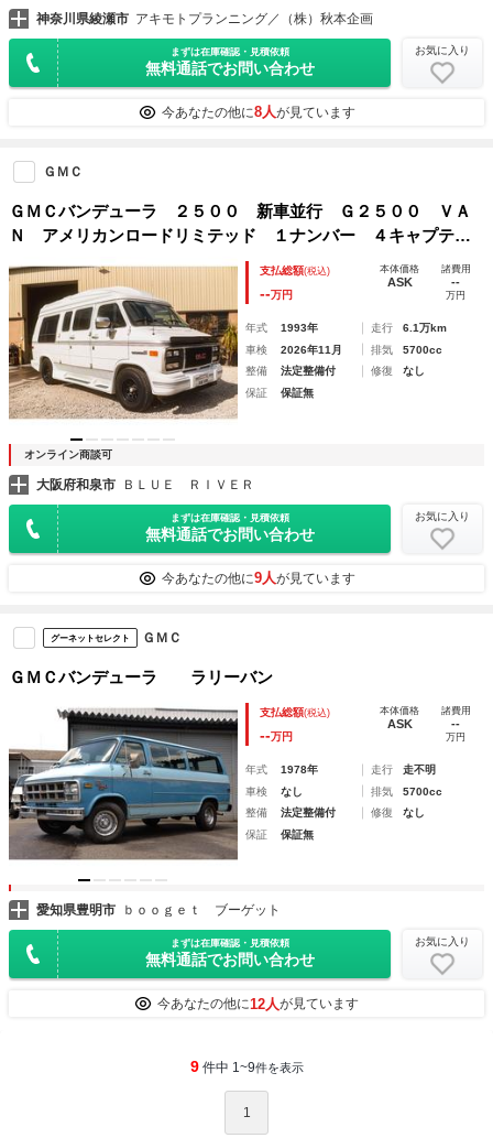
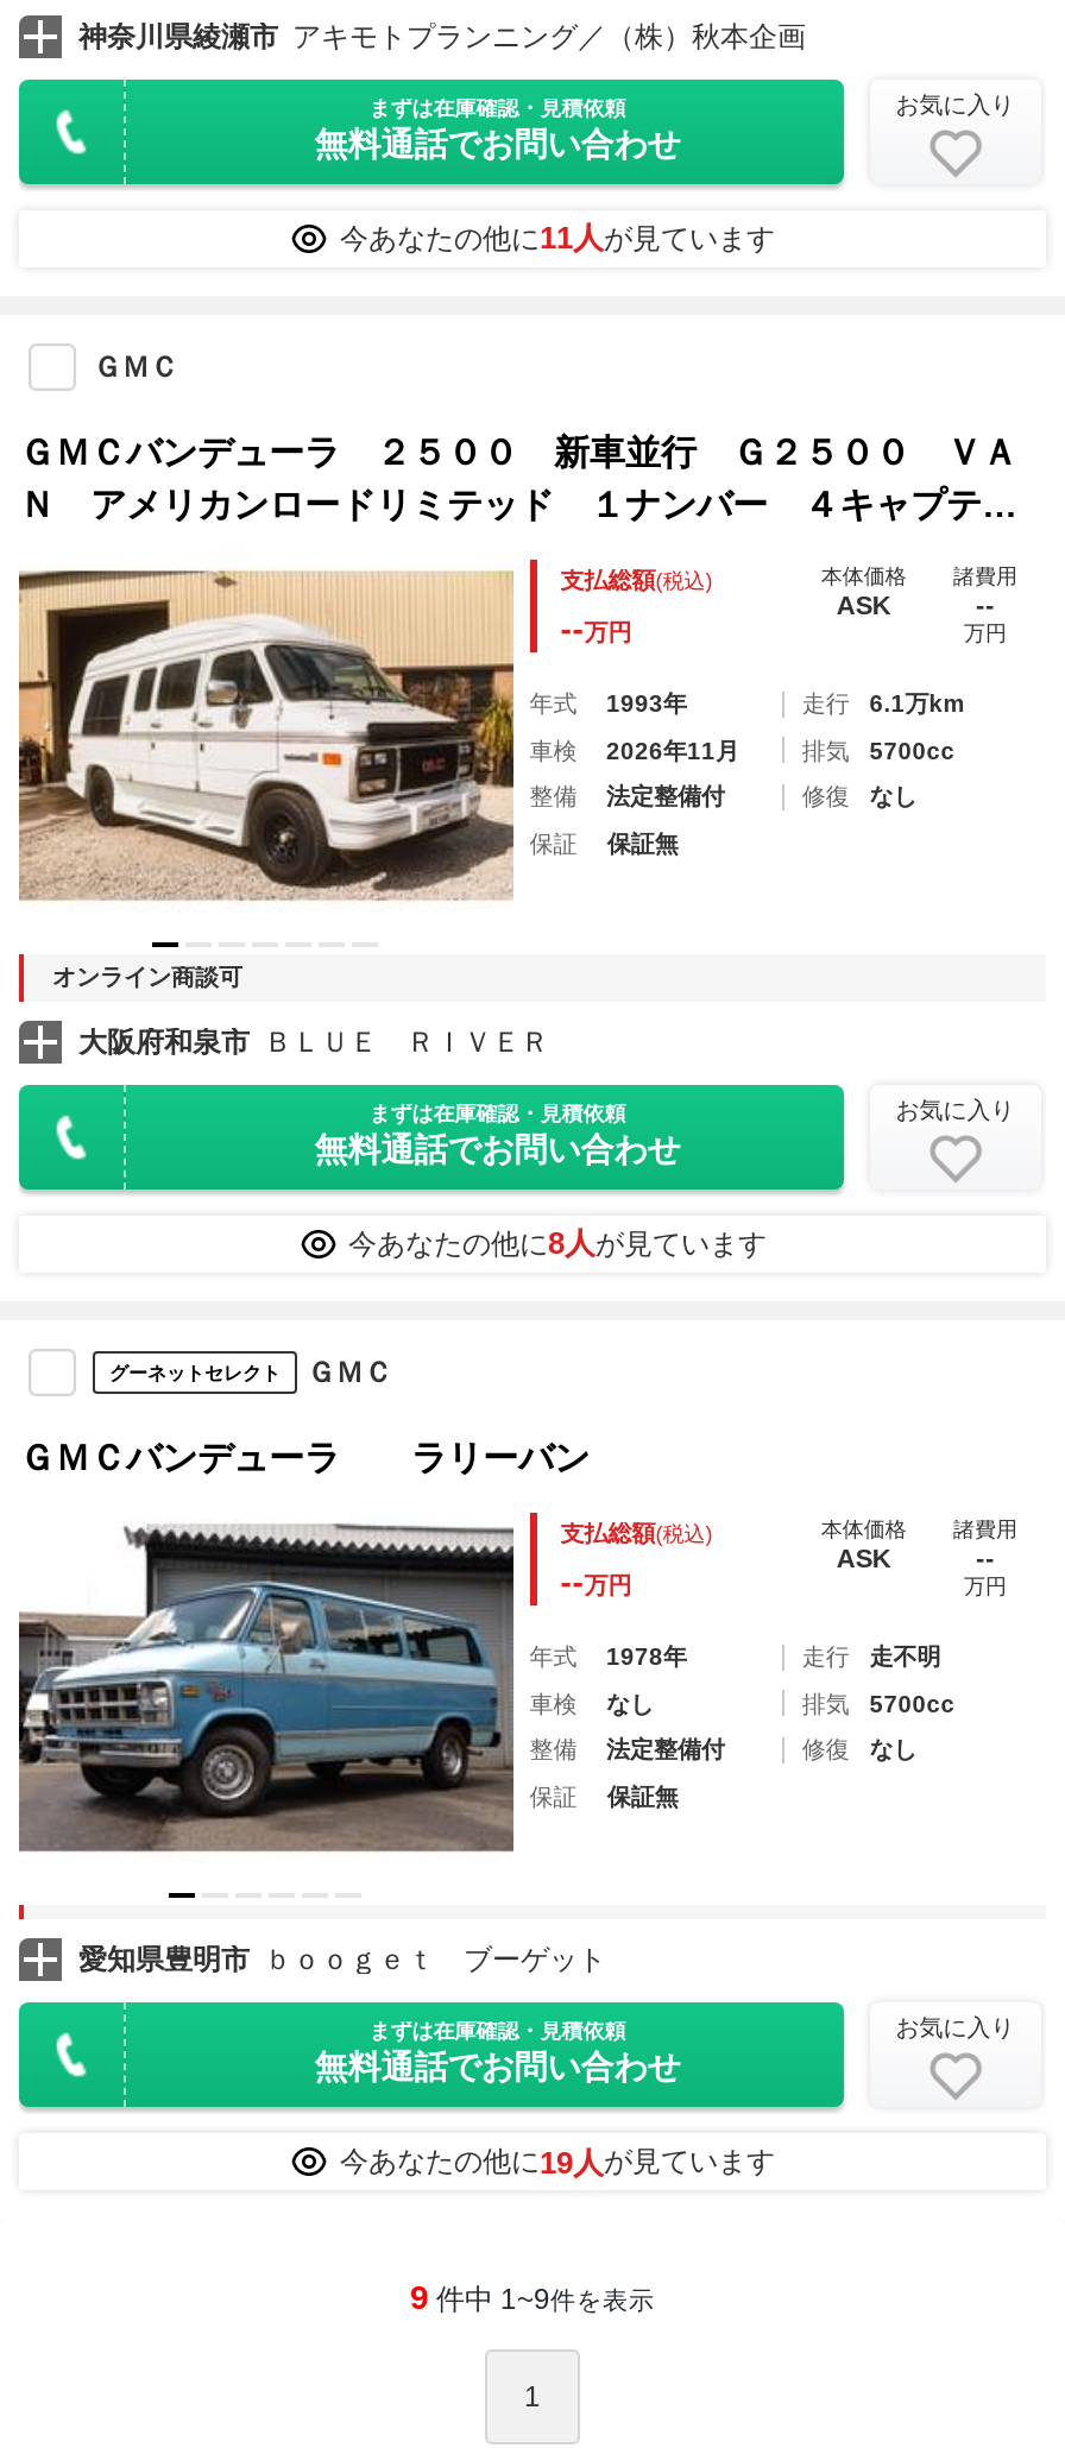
+ 今あなたの他に11人が見ています

moved down: 今あなたの他に8人が見ています

- 今あなたの他に9人が見ています

- 今あなたの他に12人が見ています
+ 今あなたの他に19人が見ています
